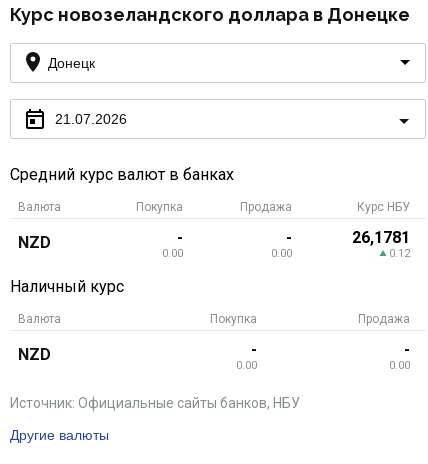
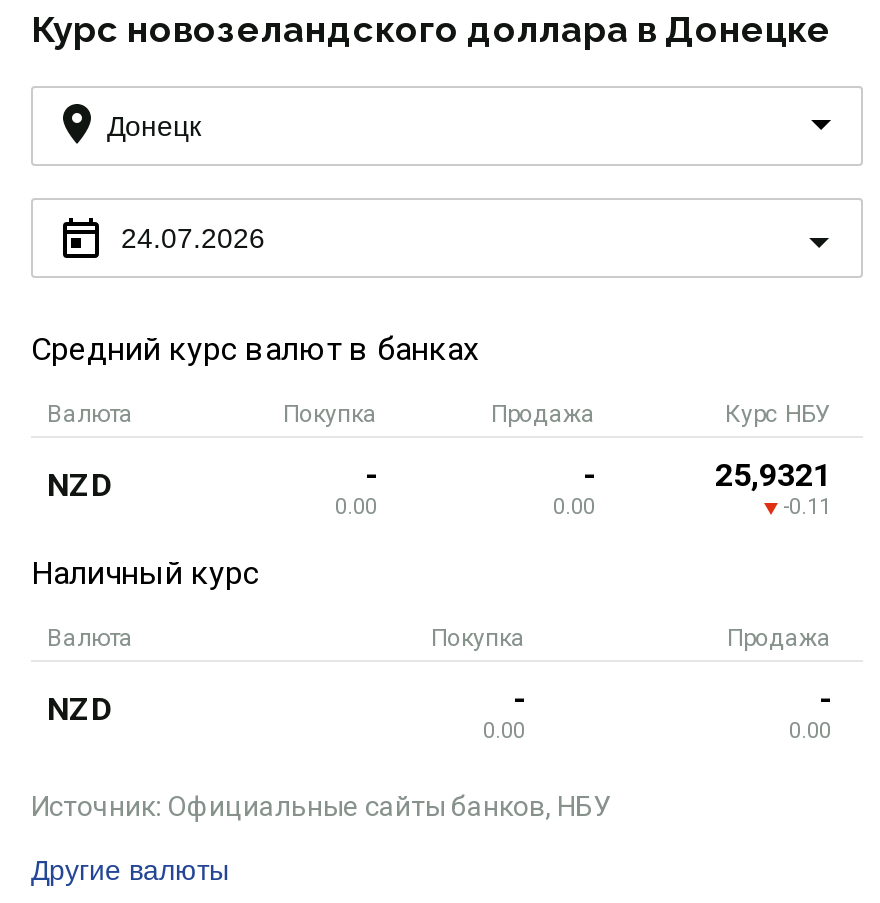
- 21.07.2026
+ 24.07.2026

- 26,1781
+ 25,9321

- 0.12
+ -0.11
